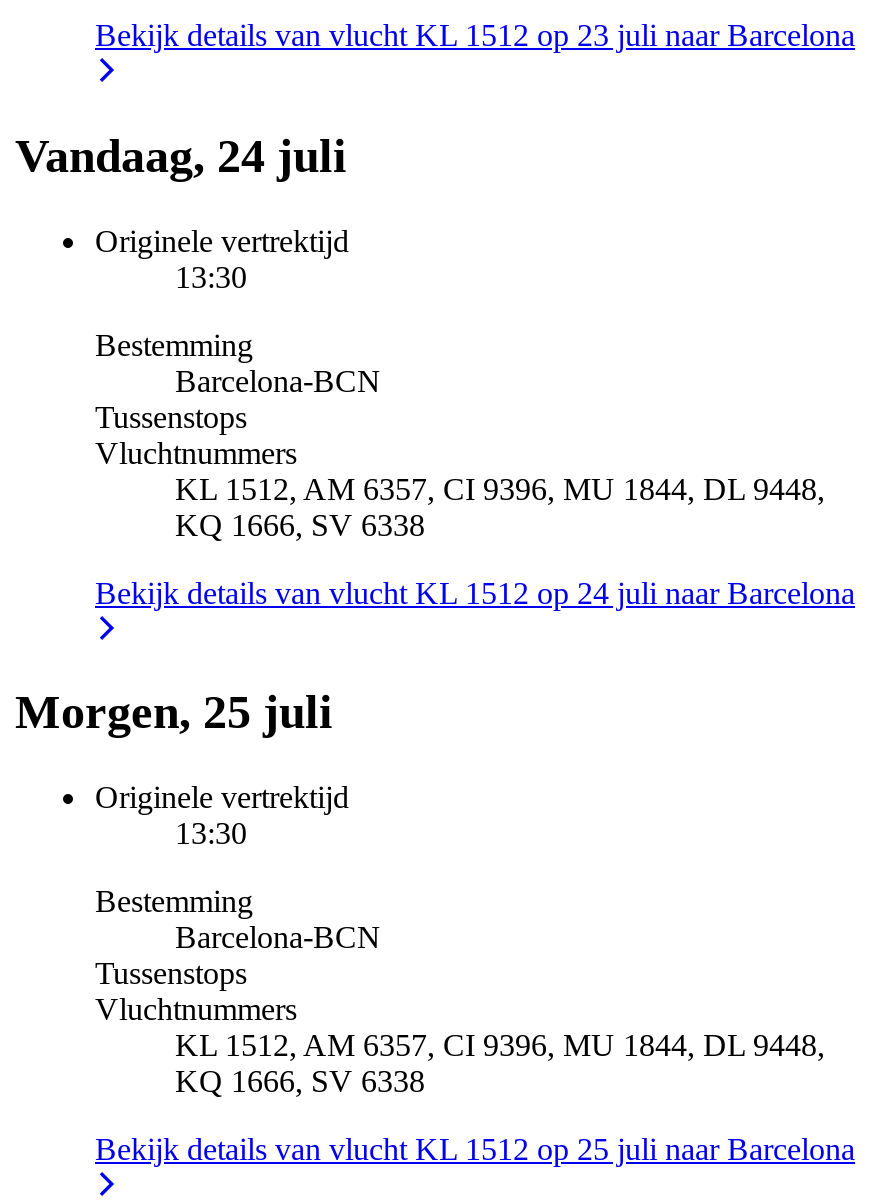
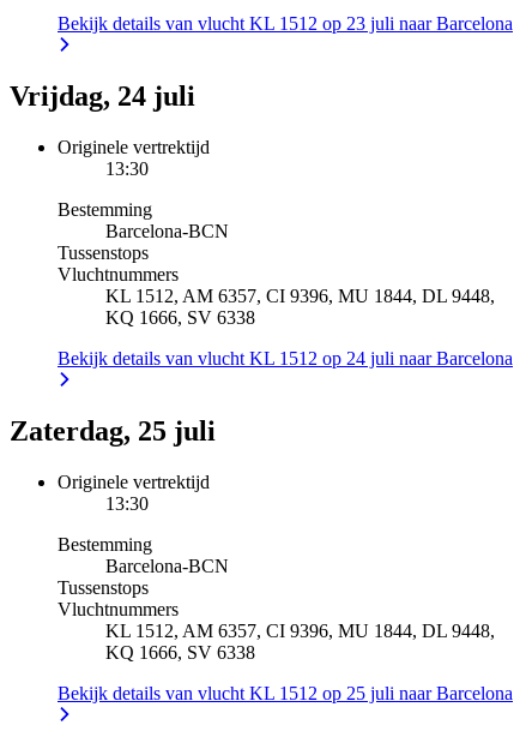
- Vandaag, 24 juli
+ Vrijdag, 24 juli

- Morgen, 25 juli
+ Zaterdag, 25 juli
